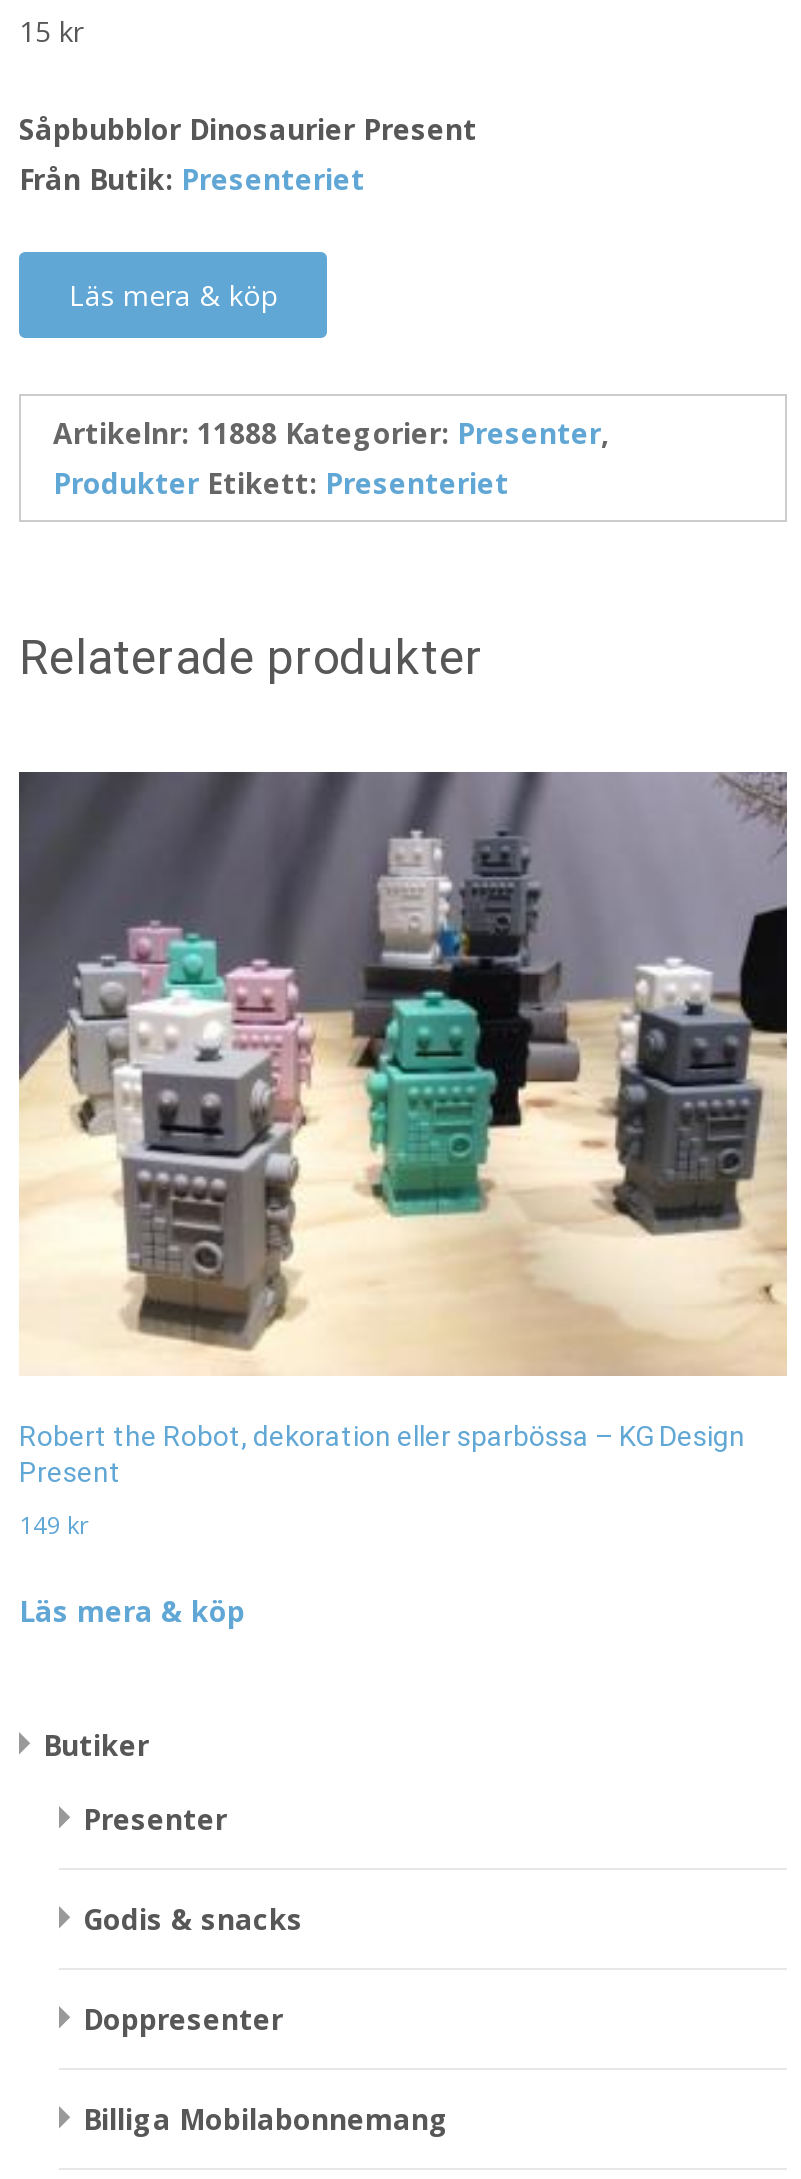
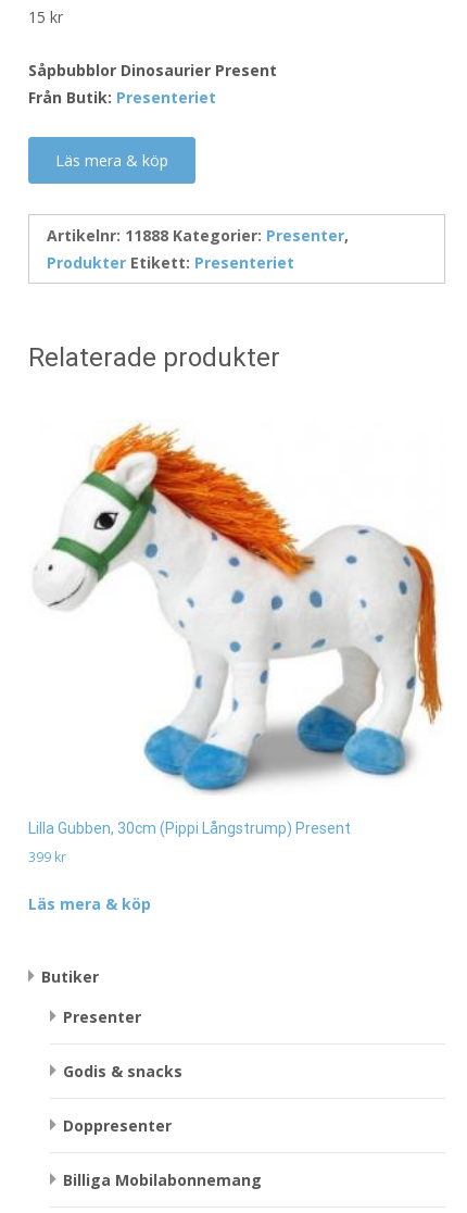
- [image]
+ [image]

- Robert the Robot, dekoration eller sparbössa – KG Design
- Present
+ Lilla Gubben, 30cm (Pippi Långstrump) Present

- 149 kr
+ 399 kr
